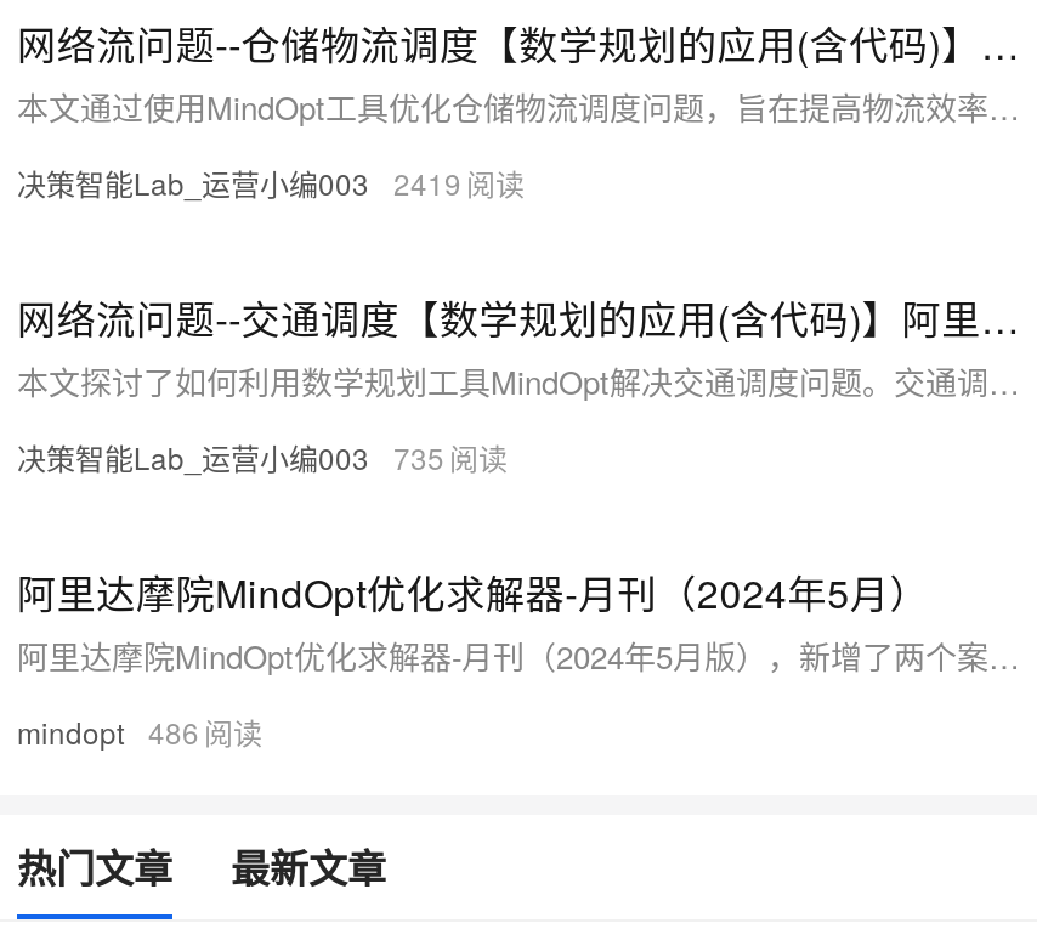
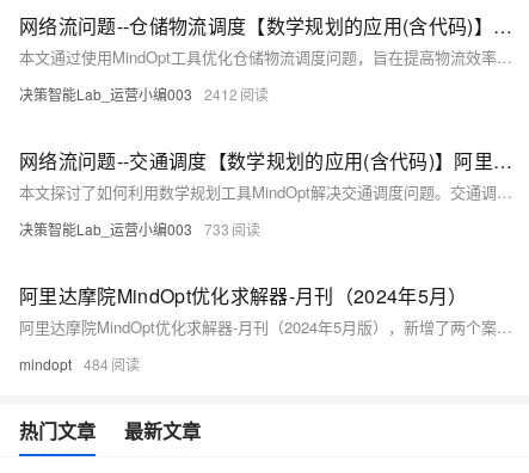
- 决策智能Lab_运营小编003 2419
+ 决策智能Lab_运营小编003 2412

- 决策智能Lab_运营小编003 735
+ 决策智能Lab_运营小编003 733

- mindopt 486
+ mindopt 484
